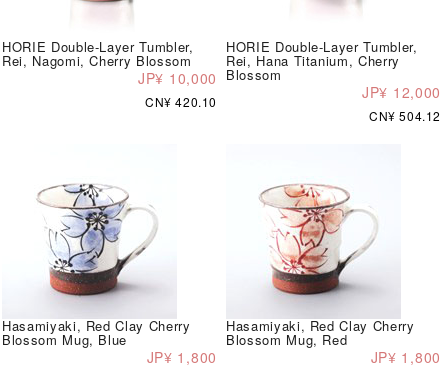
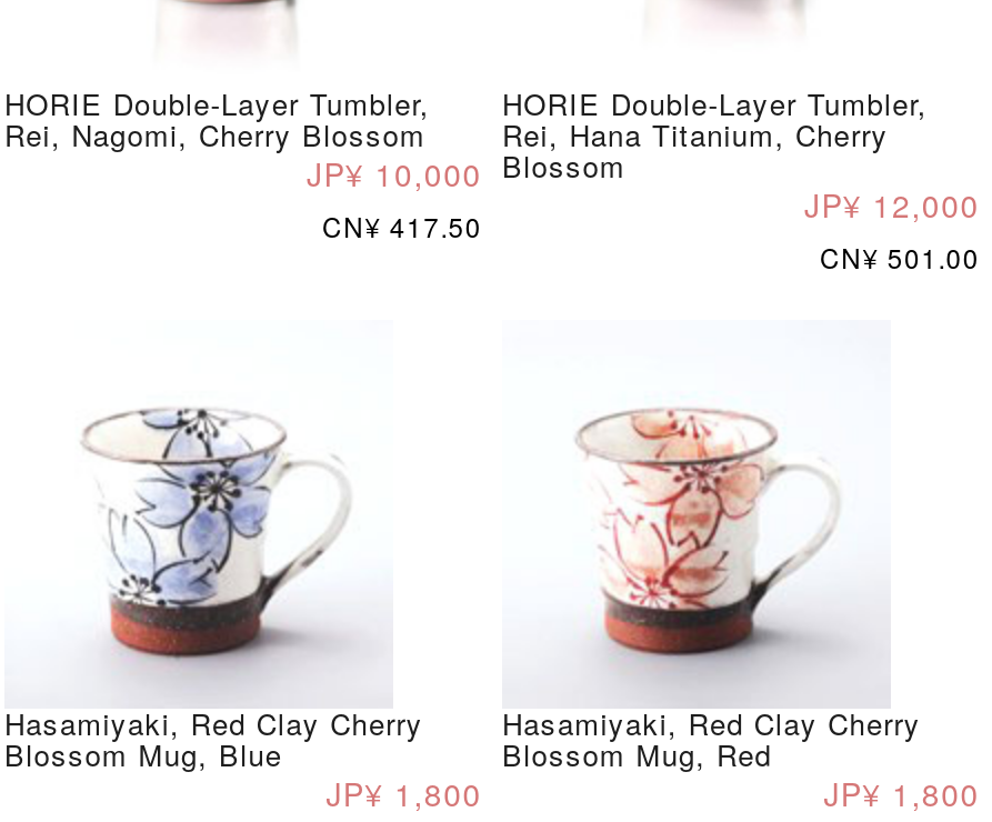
- CN¥ 420.10
+ CN¥ 417.50

- CN¥ 504.12
+ CN¥ 501.00
